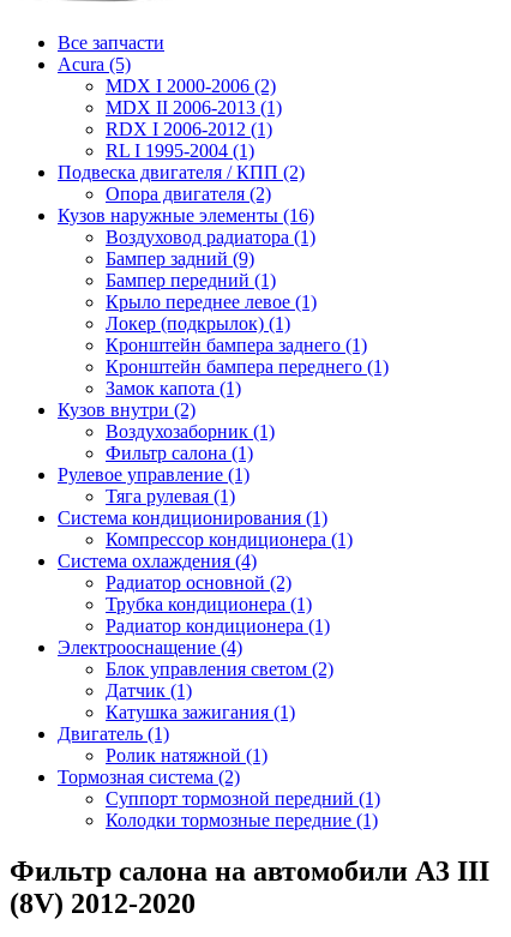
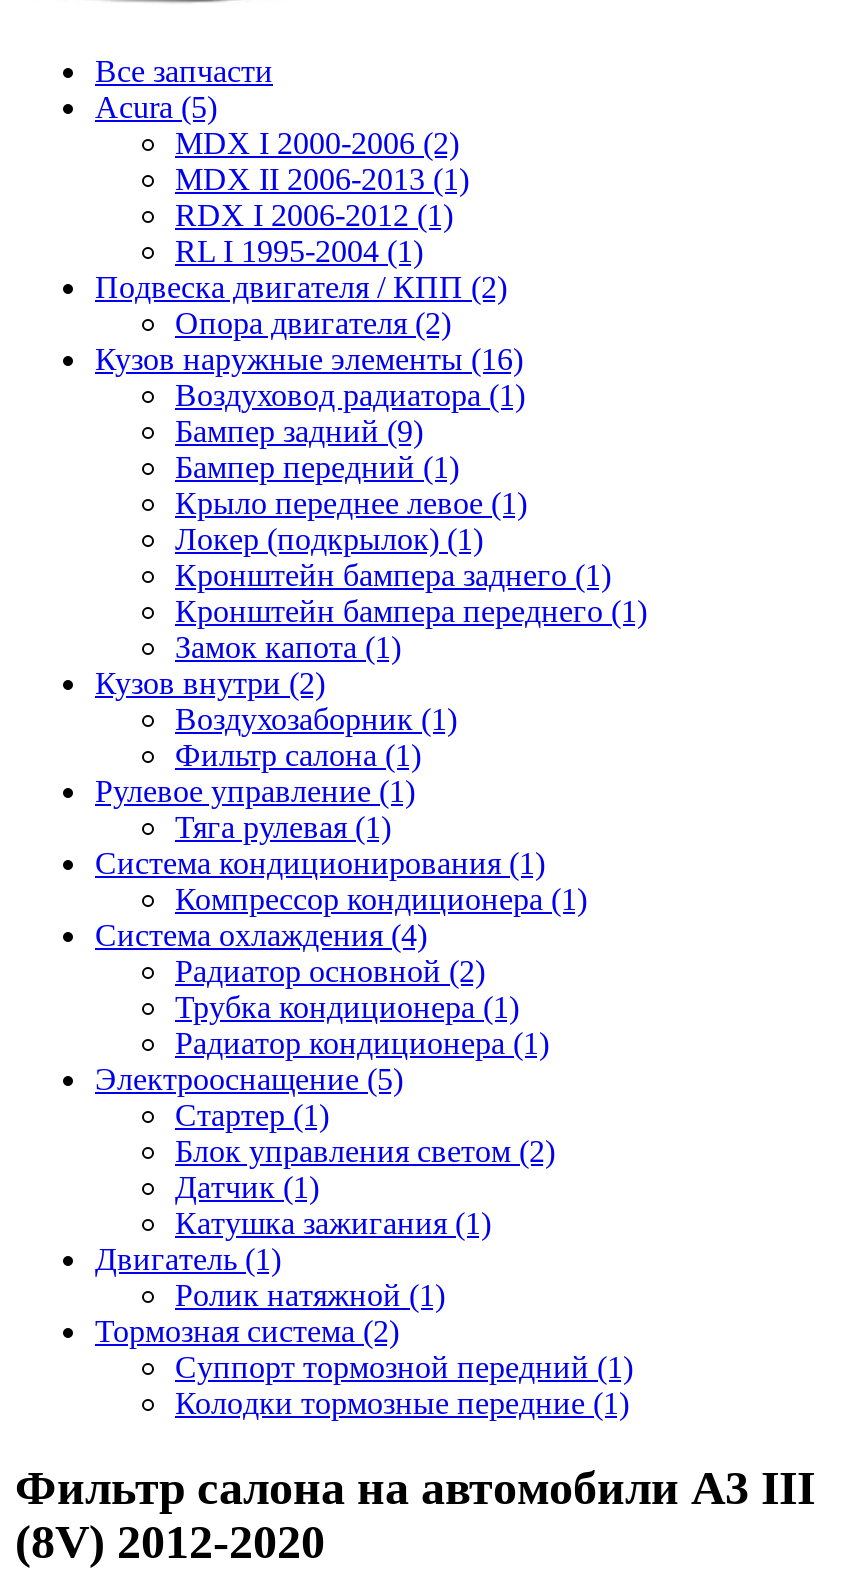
- Электрооснащение (4)
+ Электрооснащение (5)
+ Стартер (1)
